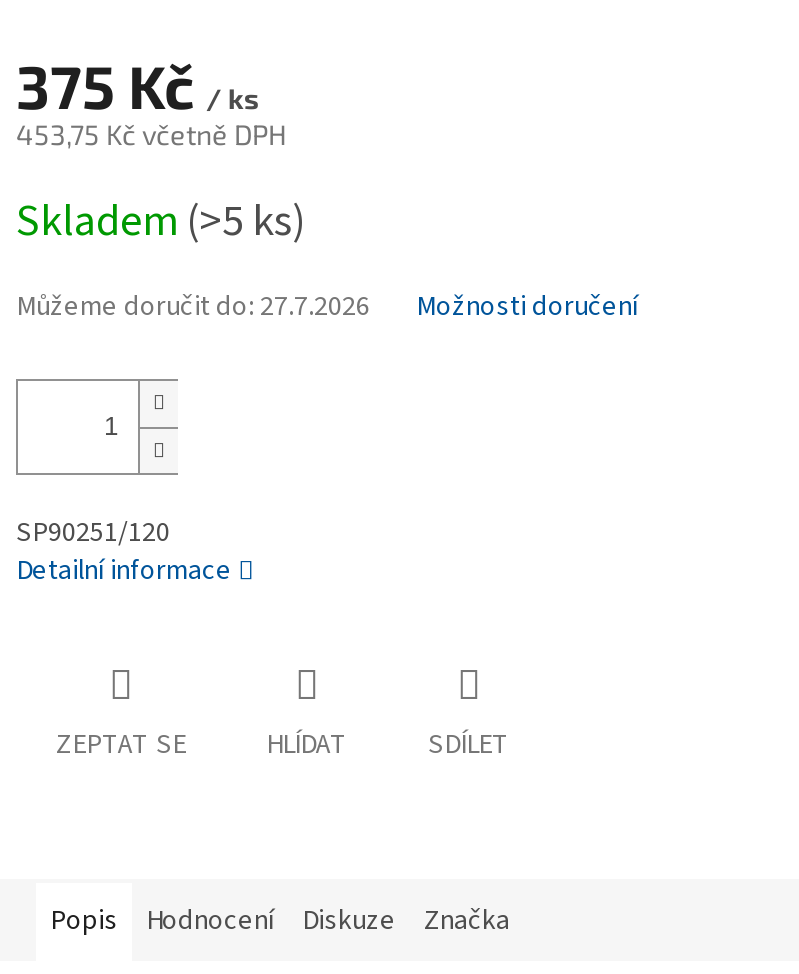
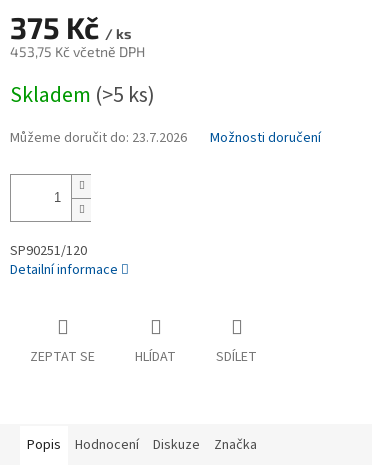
- Můžeme doručit do: 27.7.2026
+ Můžeme doručit do: 23.7.2026
